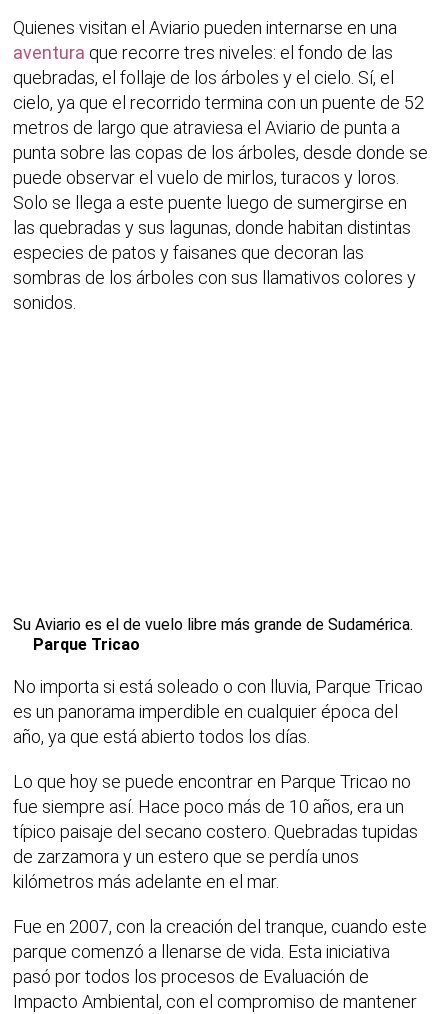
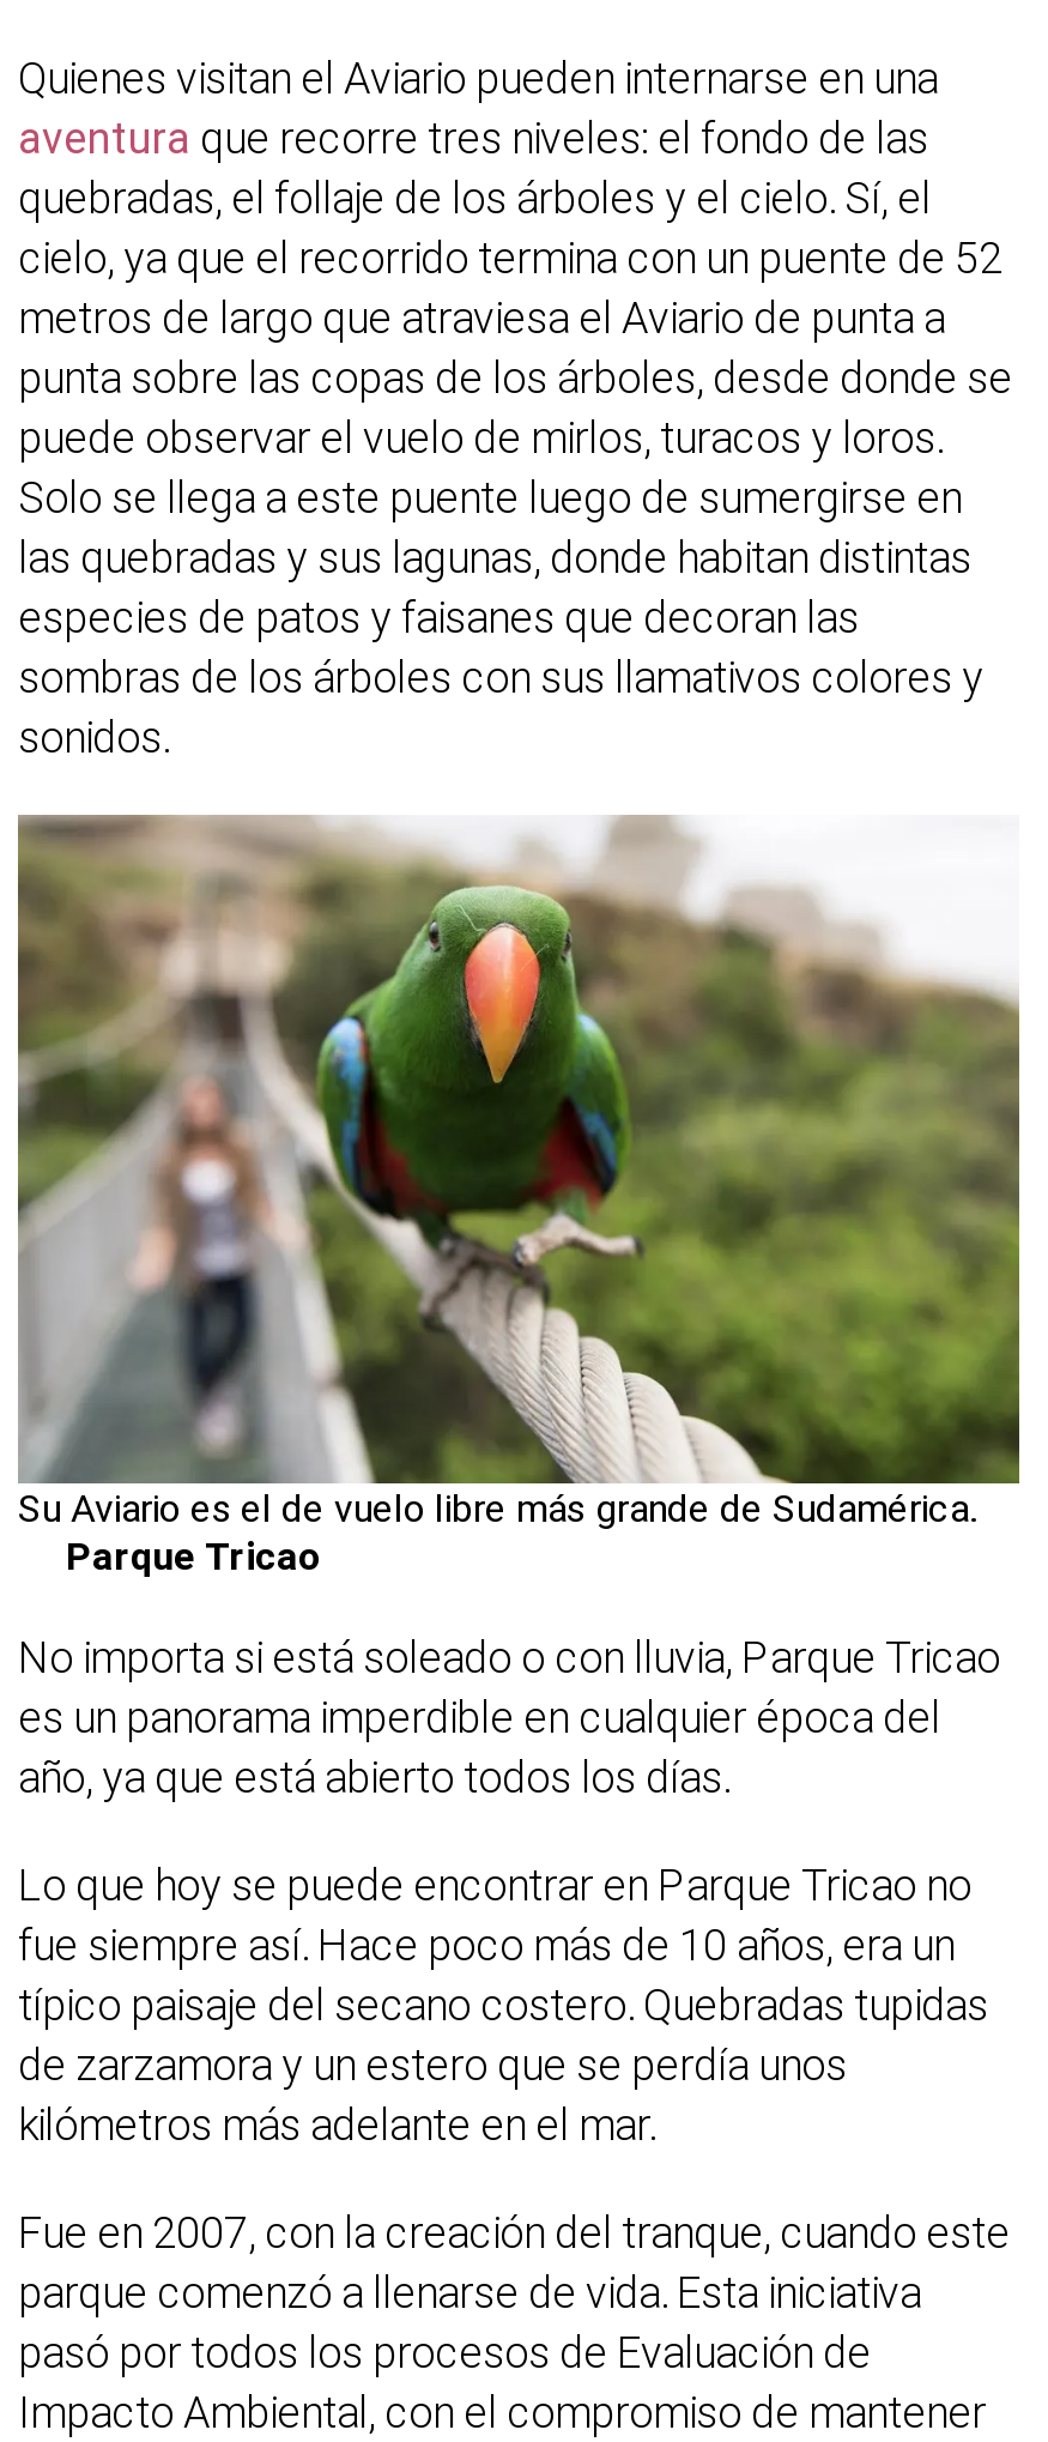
+ [image]
